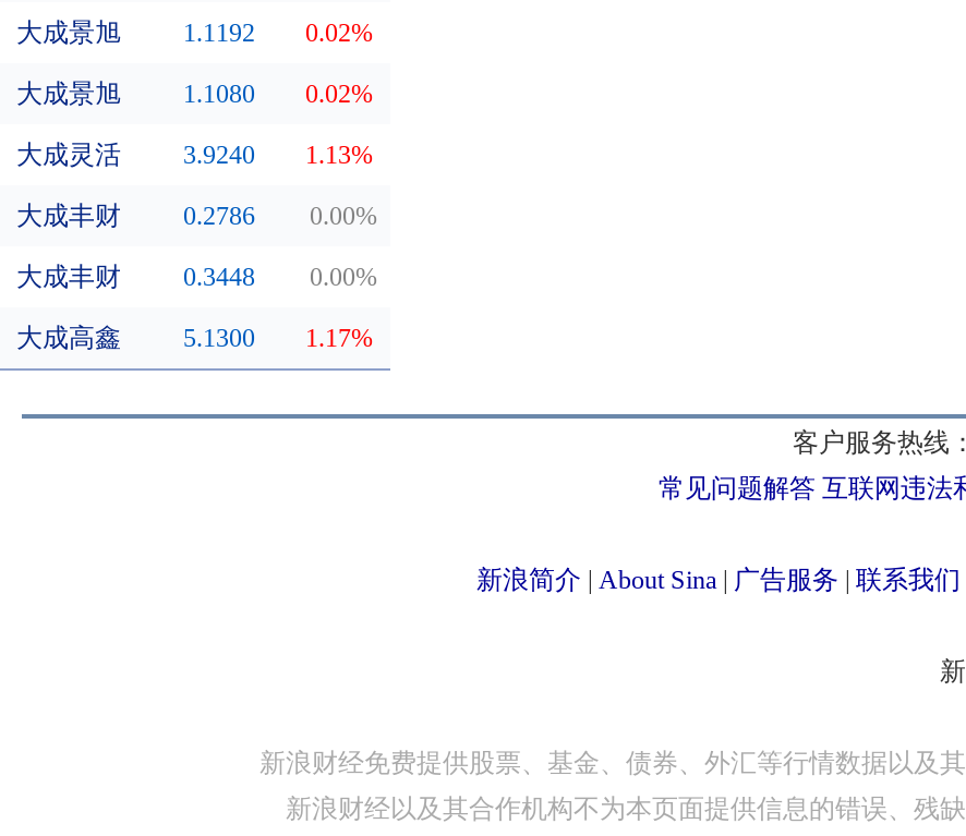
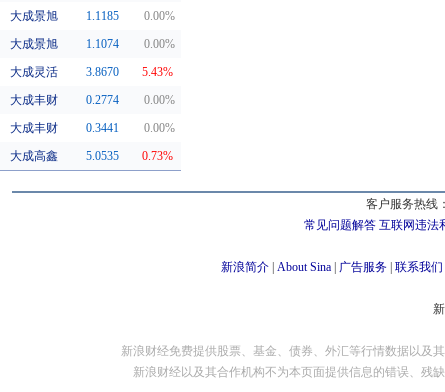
- 1.1192
+ 1.1185

- 0.02%
+ 0.00%

- 1.1080
+ 1.1074

- 0.02%
+ 0.00%

- 3.9240
+ 3.8670

- 1.13%
+ 5.43%

- 0.2786 0.00%
+ 0.2774 0.00%

- 0.3448 0.00%
+ 0.3441 0.00%

- 5.1300
+ 5.0535

- 1.17%
+ 0.73%
